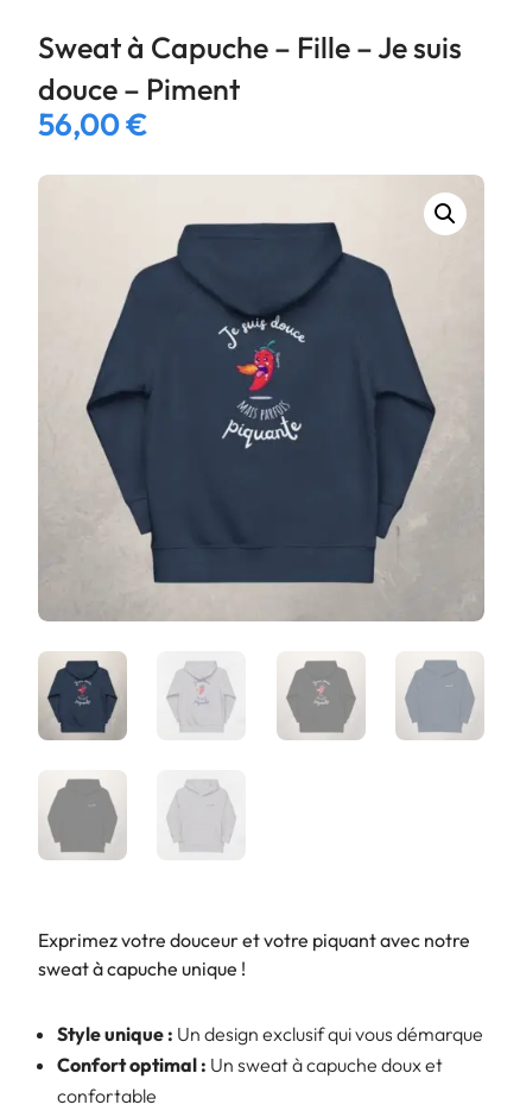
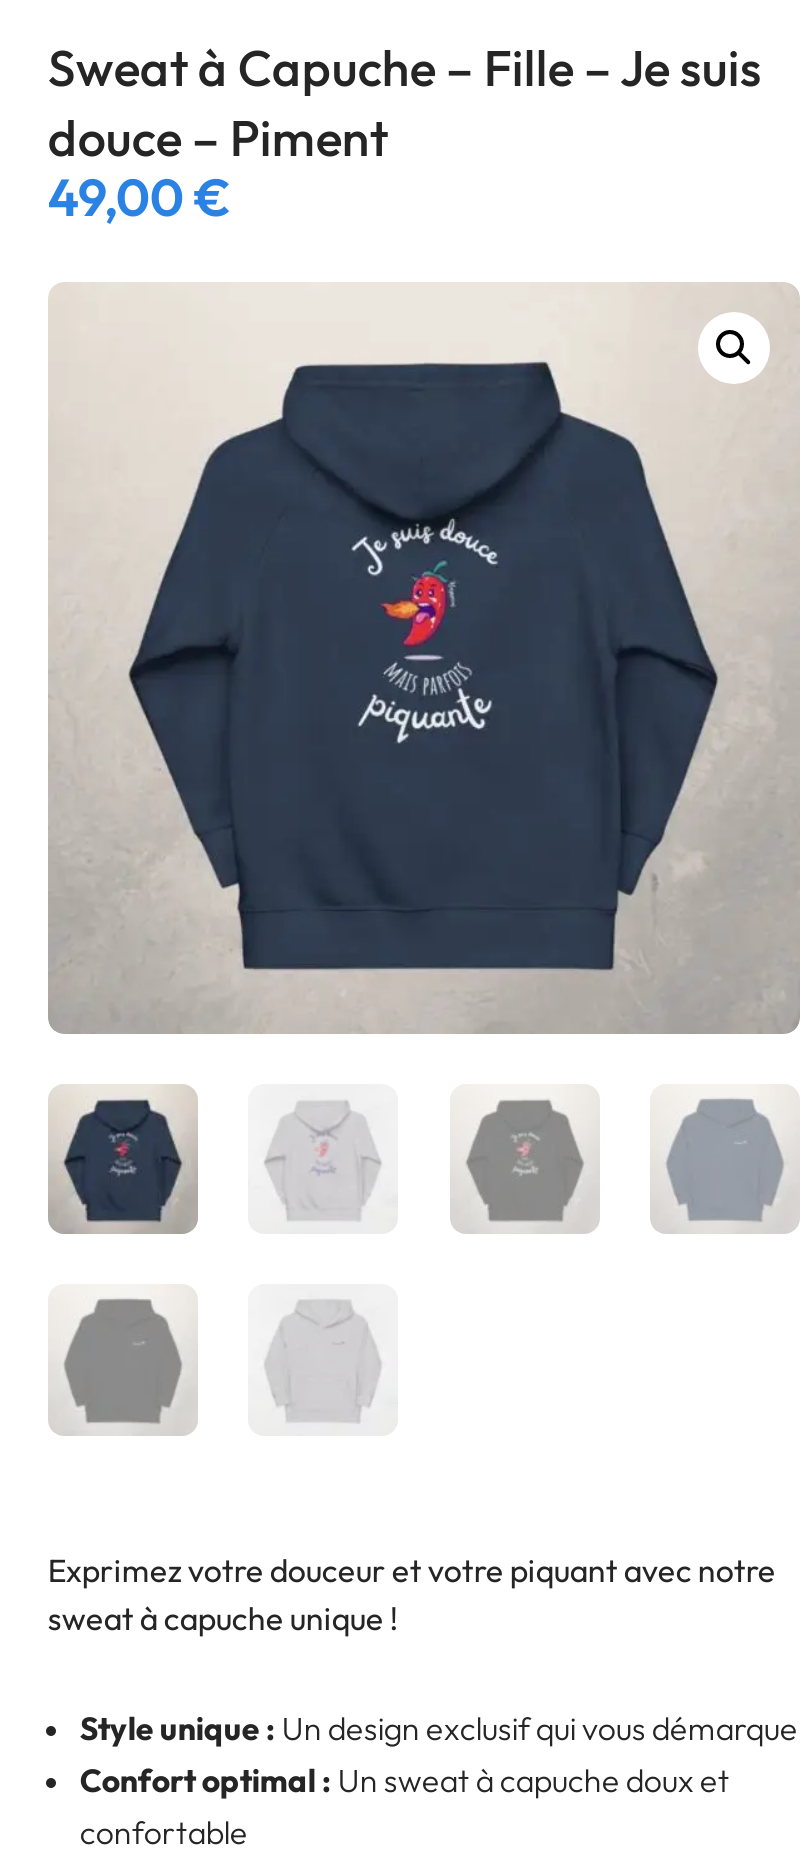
- 56,00 €
+ 49,00 €
